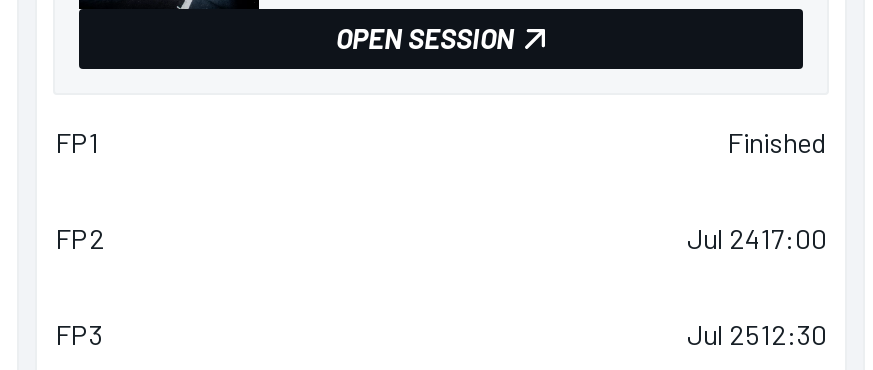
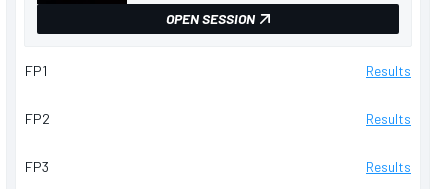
- Finished
+ Results

- Jul 2417:00
+ Results

- Jul 2512:30
+ Results
